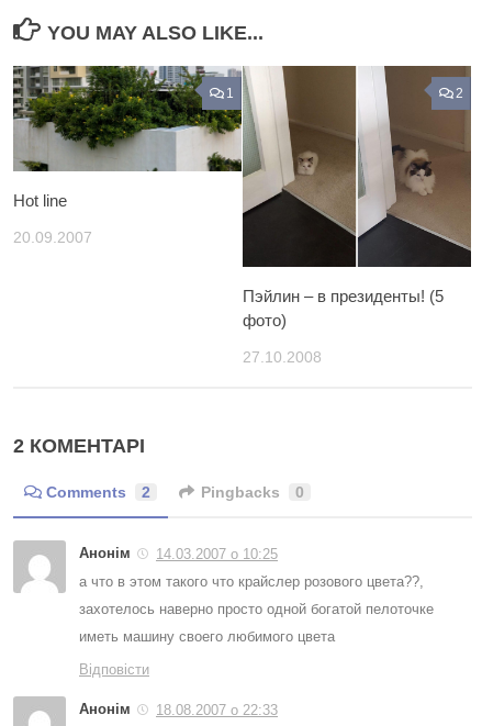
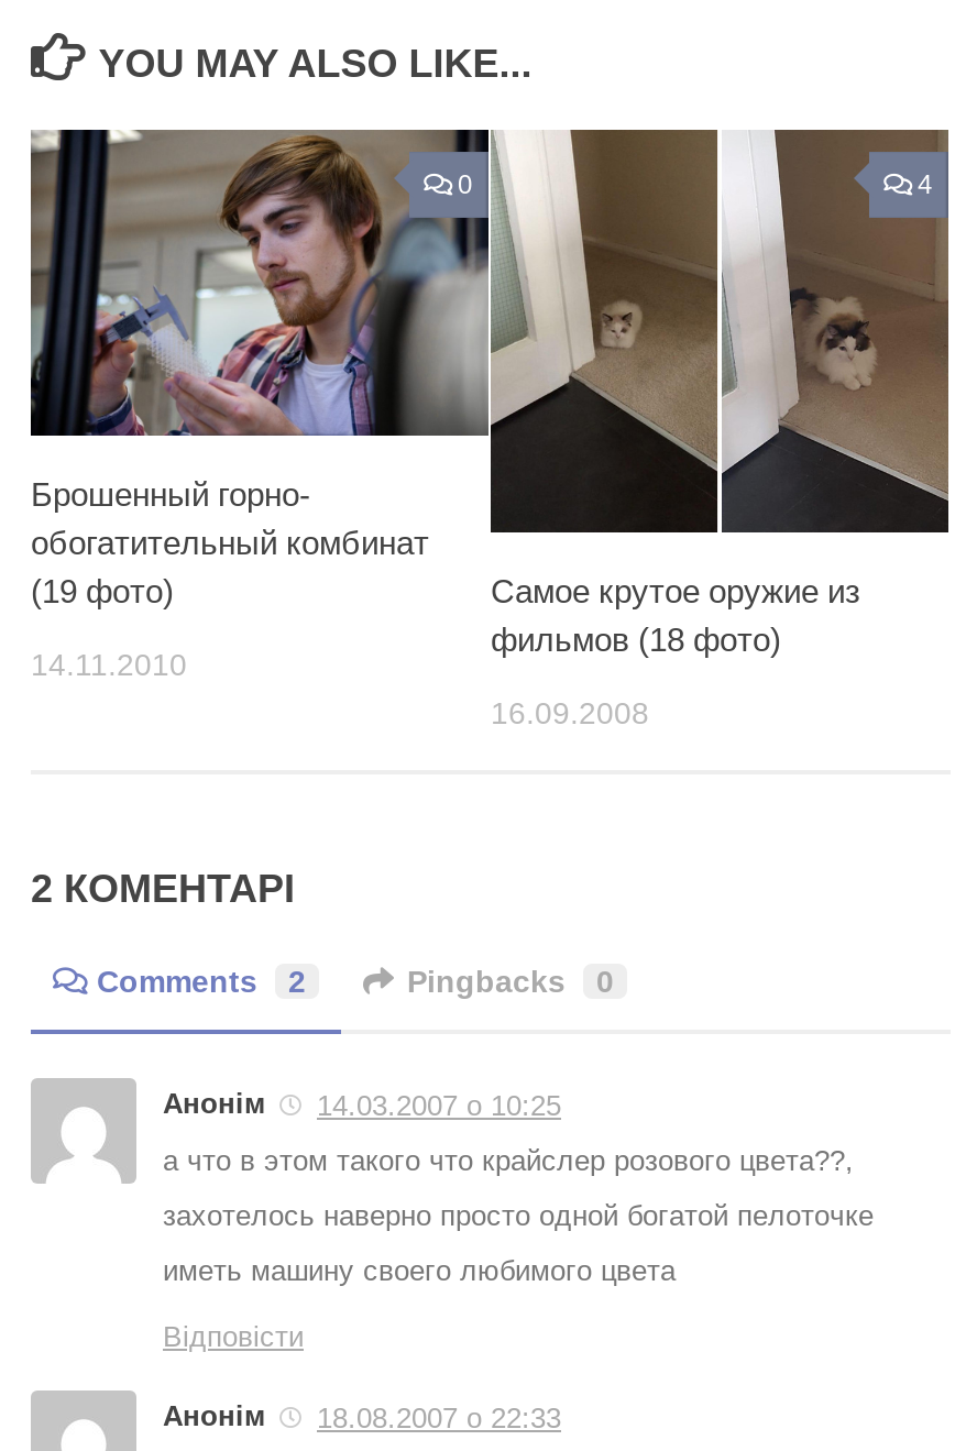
- [image]
- 1
+ [image]
+ 0

- 2
+ 4

- Hot line
+ Брошенный горно-
+ обогатительный комбинат
+ (19 фото)

- 20.09.2007
+ 14.11.2010

- Пэйлин – в президенты! (5
- фото)
+ Самое крутое оружие из
+ фильмов (18 фото)

- 27.10.2008
+ 16.09.2008
